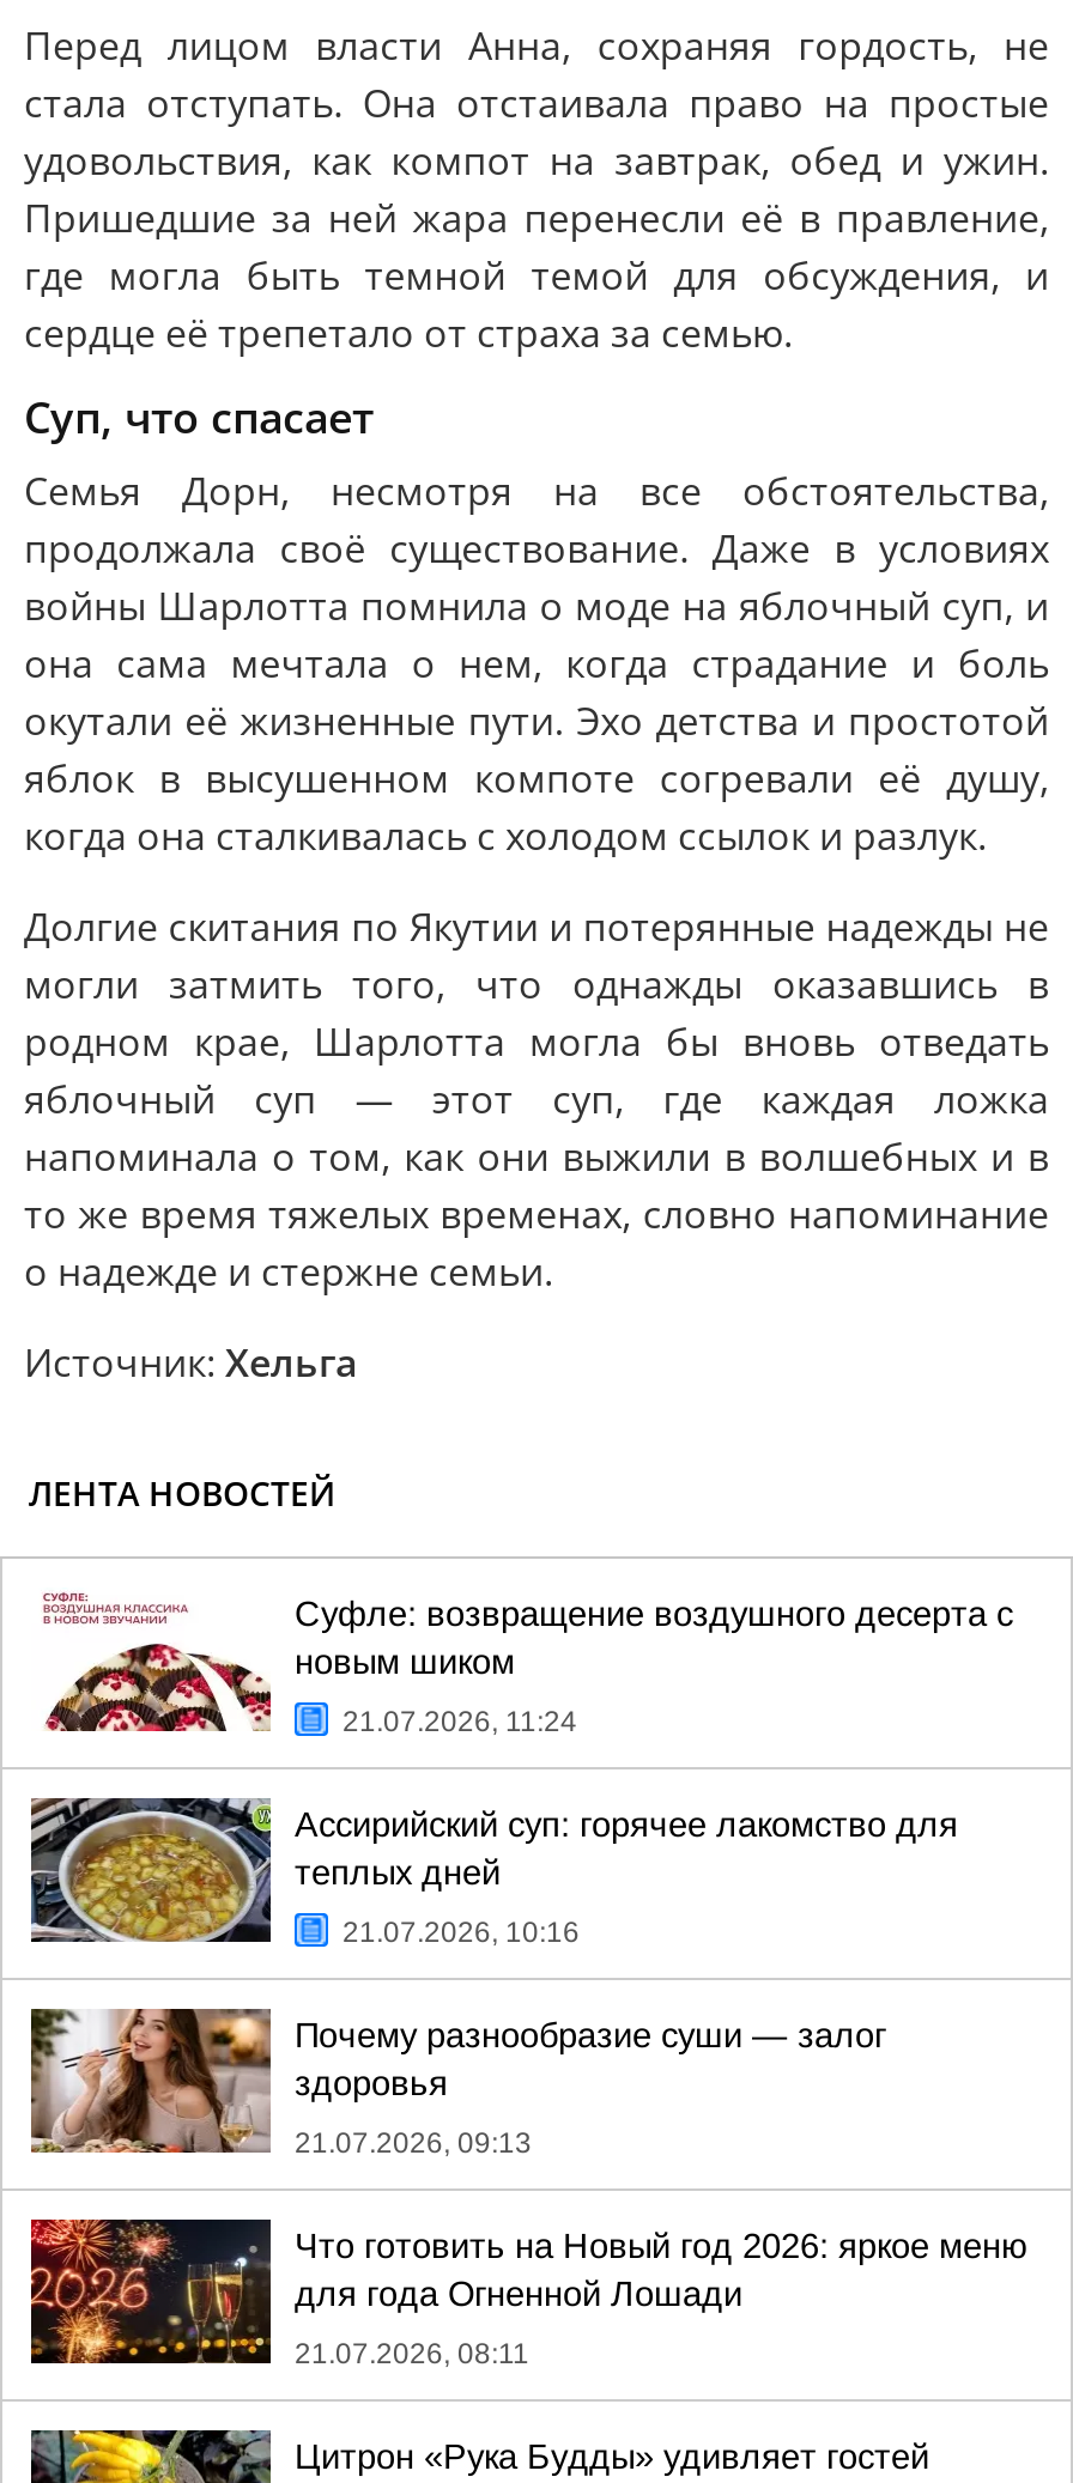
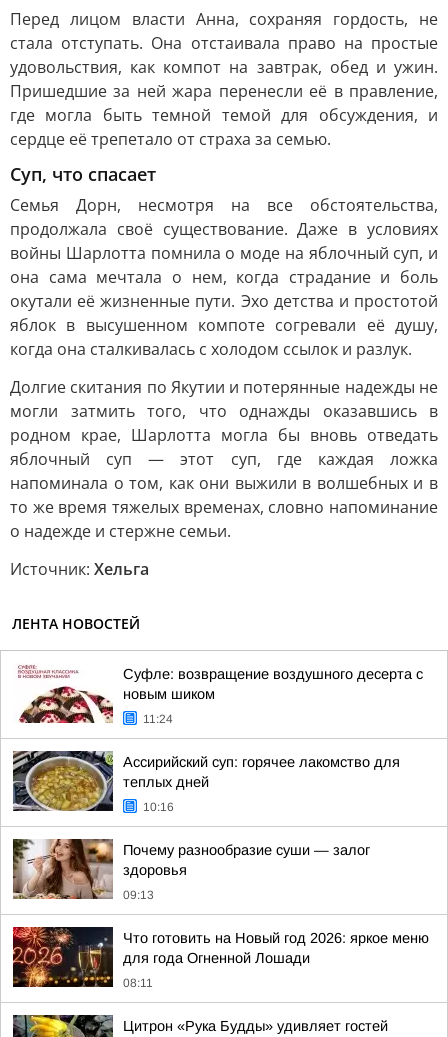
- 21.07.2026, 11:24
+ 11:24

- 21.07.2026, 10:16
+ 10:16

- 21.07.2026, 09:13
+ 09:13

- 21.07.2026, 08:11
+ 08:11
